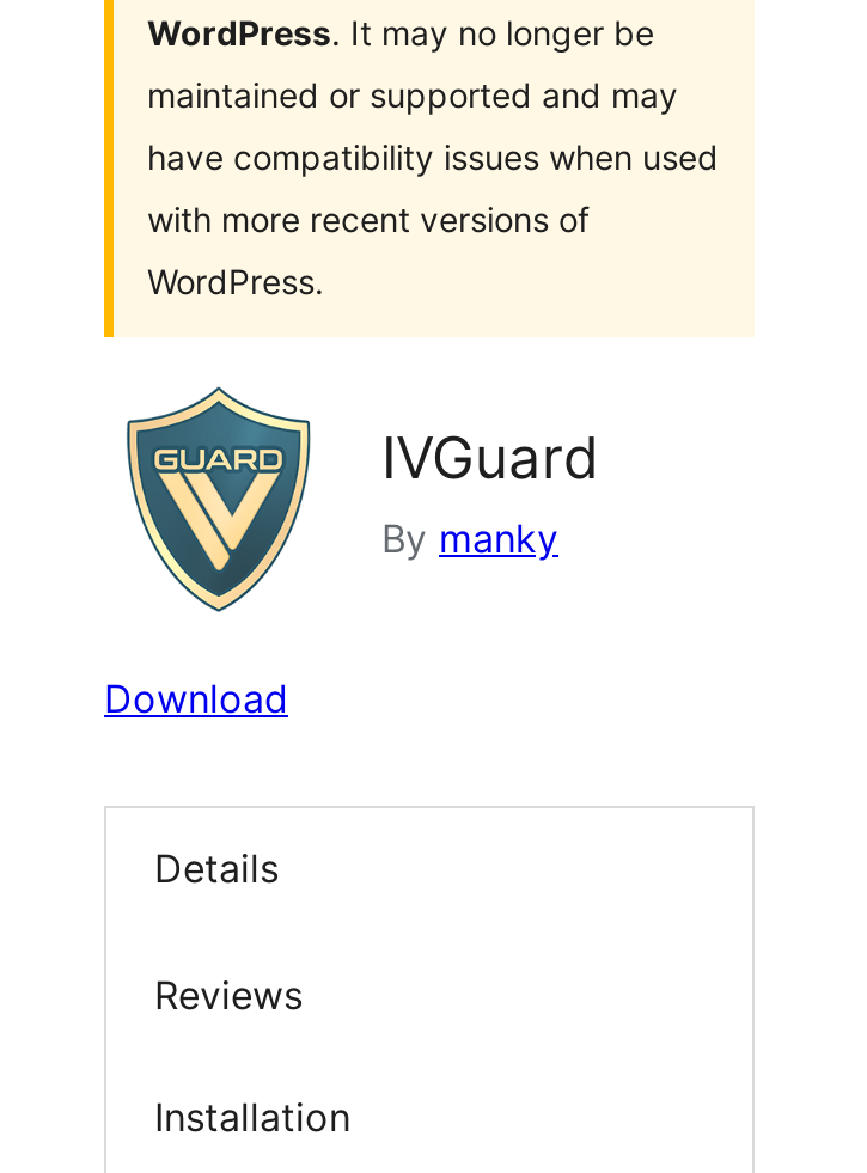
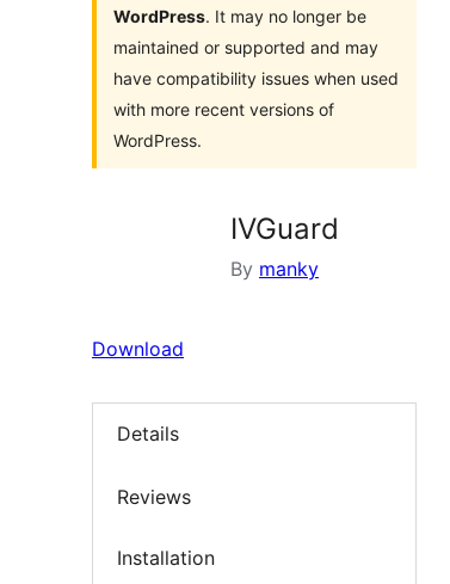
- [image]
